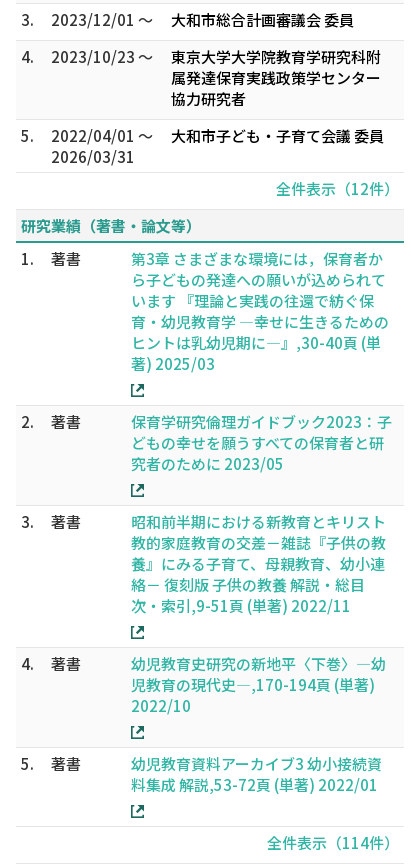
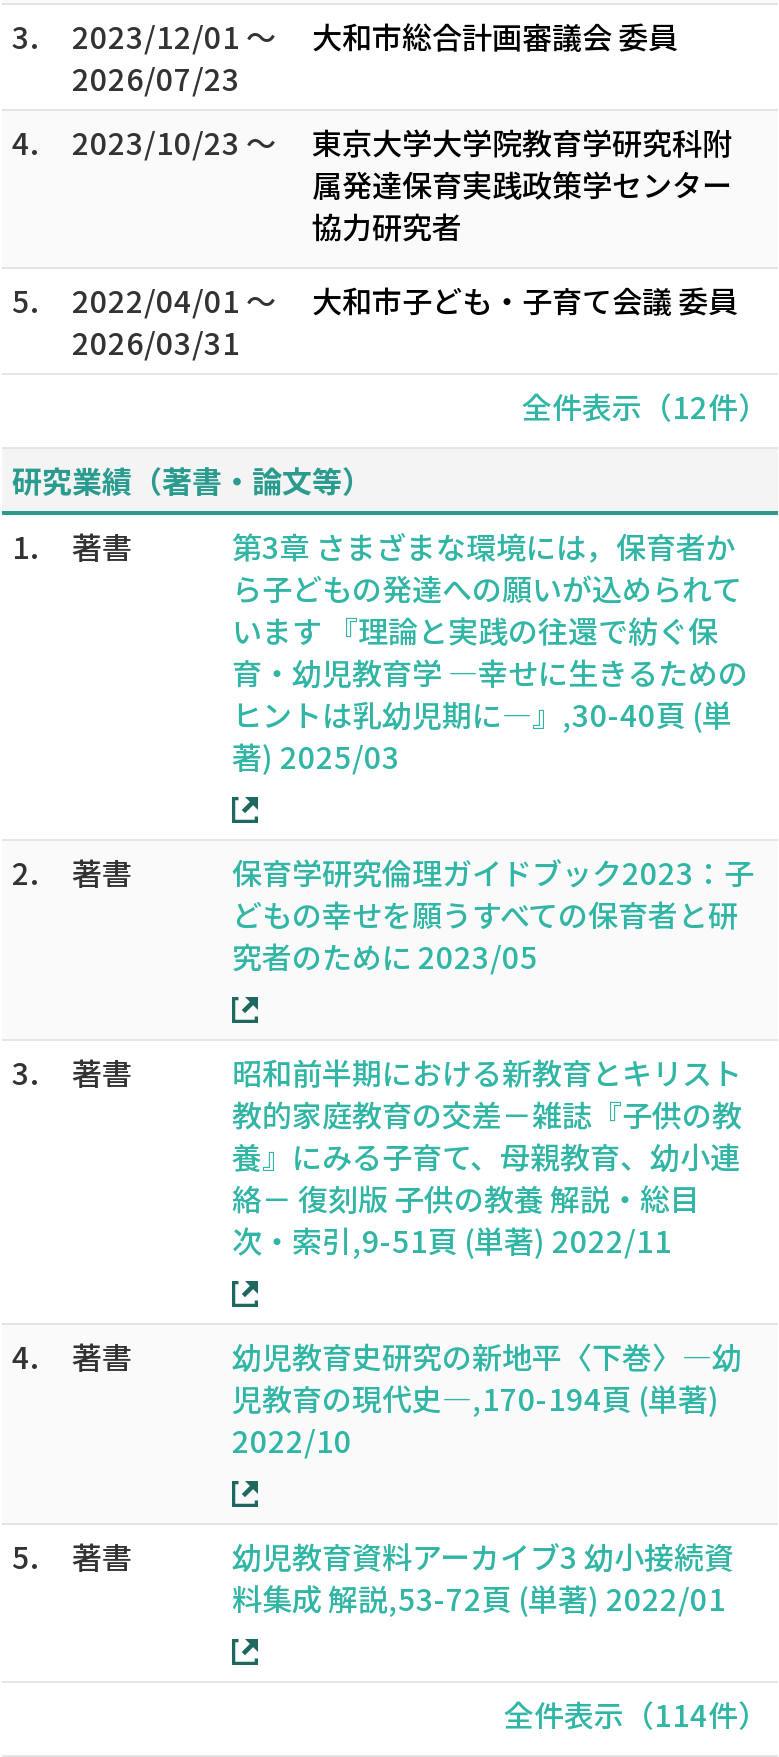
+ 2026/07/23
